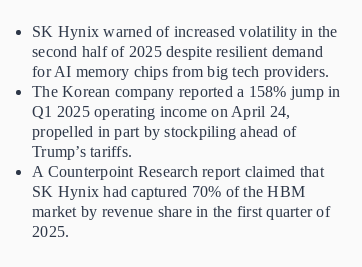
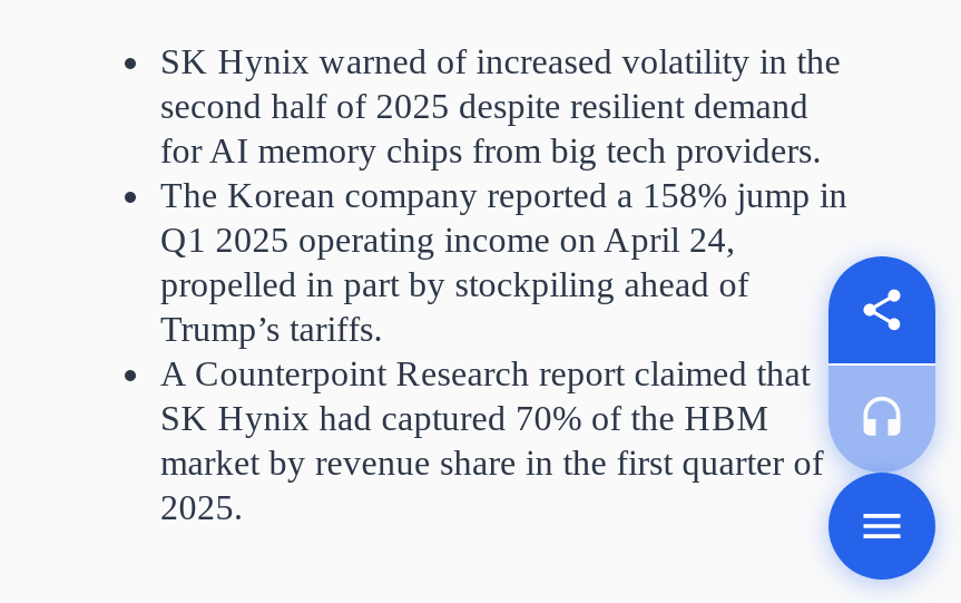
+ [image]
